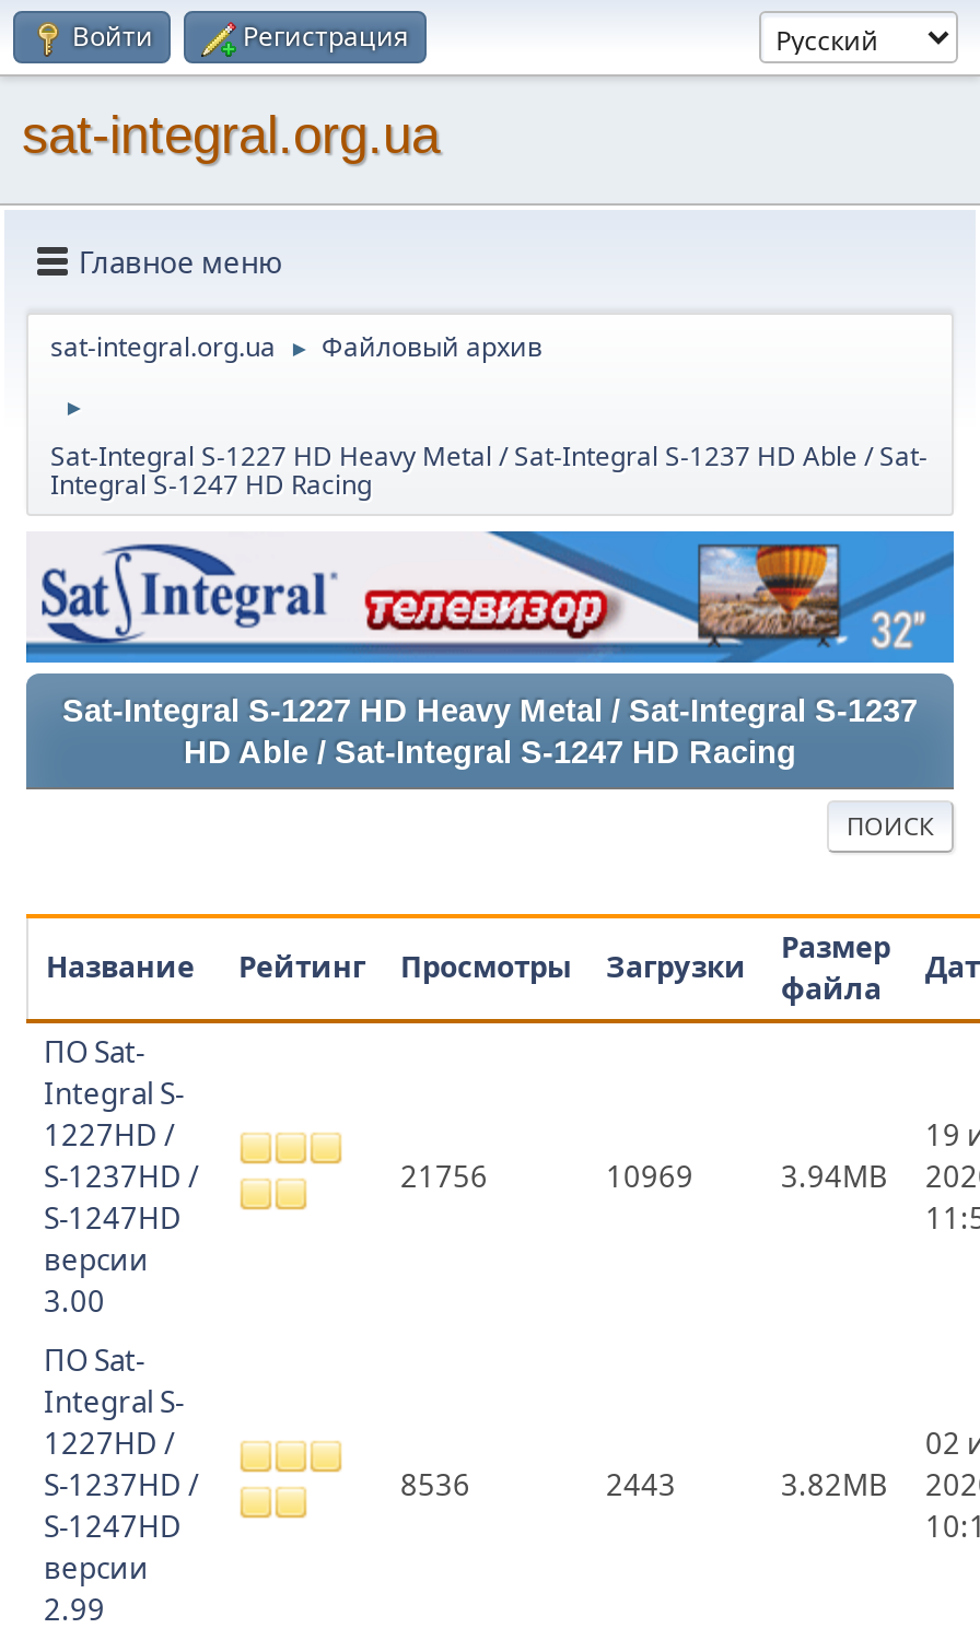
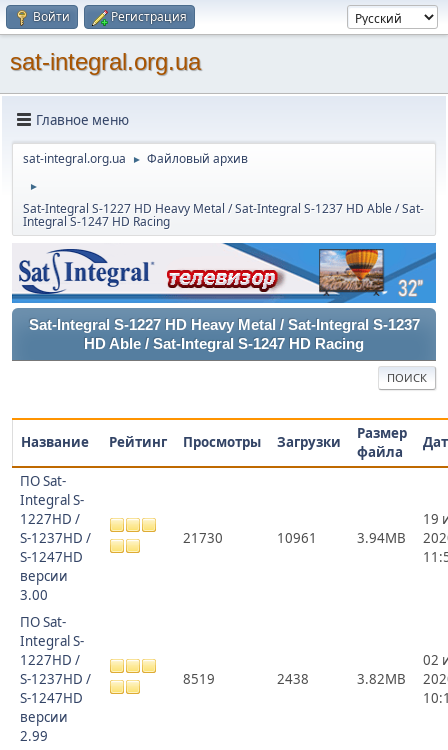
- 21756
+ 21730

- 10969
+ 10961

- 8536
+ 8519

- 2443
+ 2438
